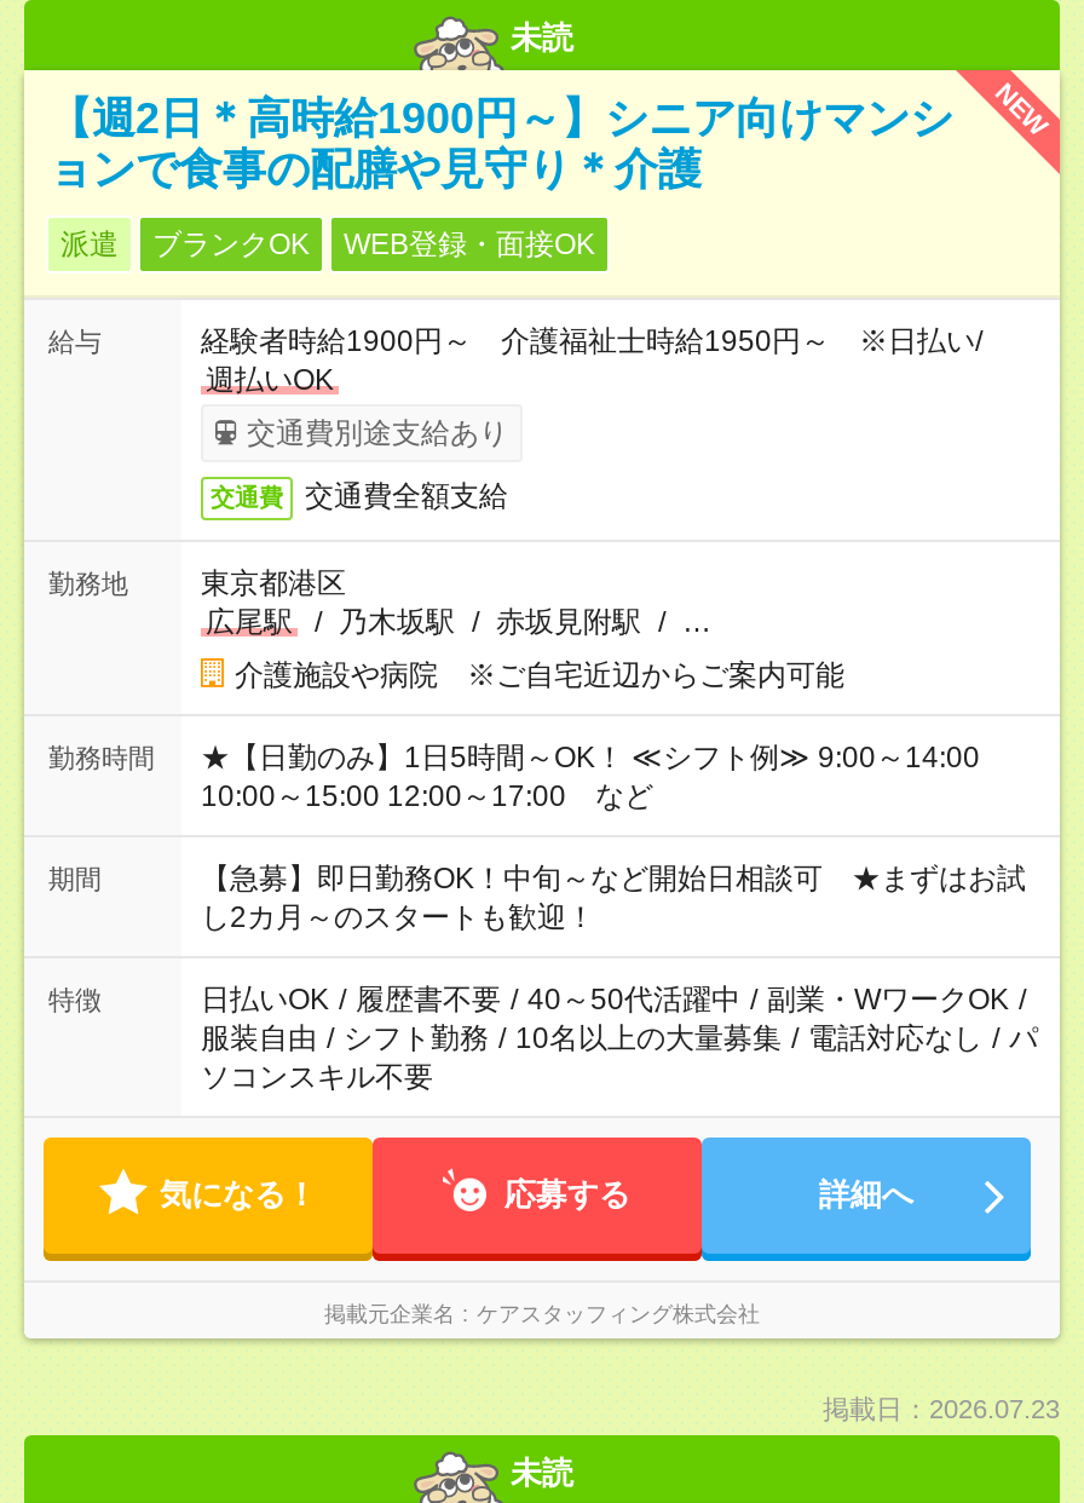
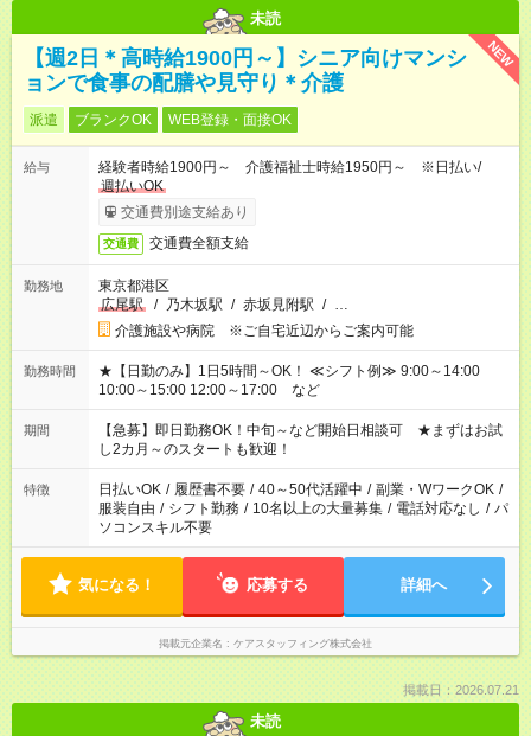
- 掲載日：2026.07.23
+ 掲載日：2026.07.21
